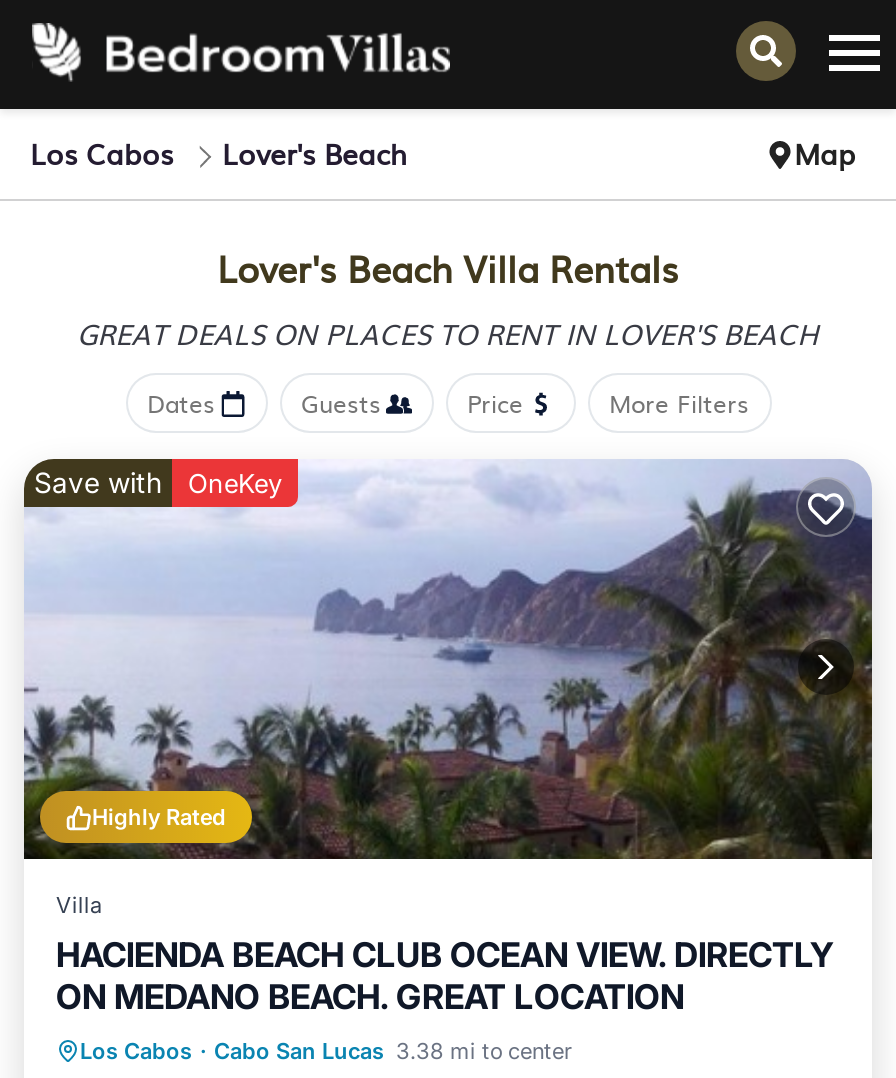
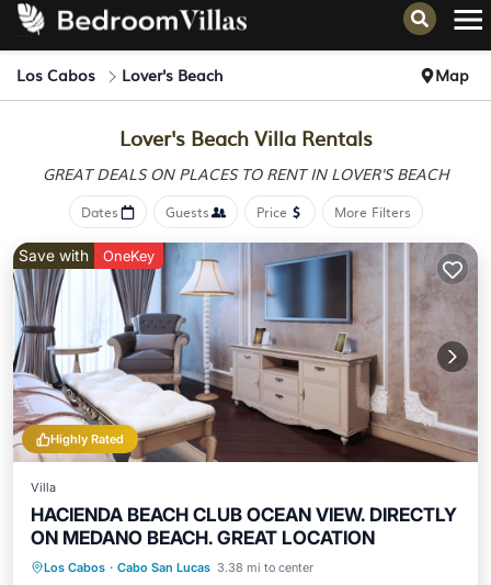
- [image]
+ [image]
